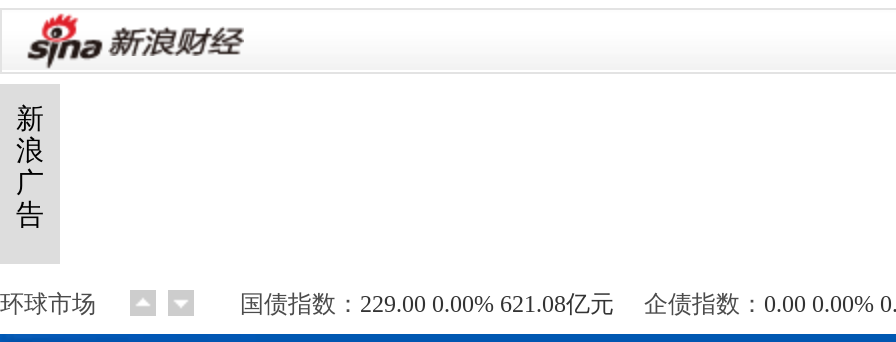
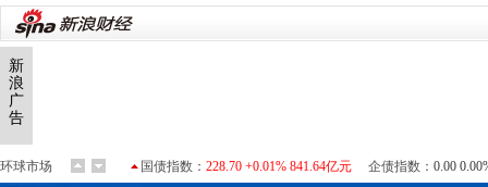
- 国债指数：229.00 0.00% 621.08亿元
+ 国债指数：228.70 +0.01% 841.64亿元
